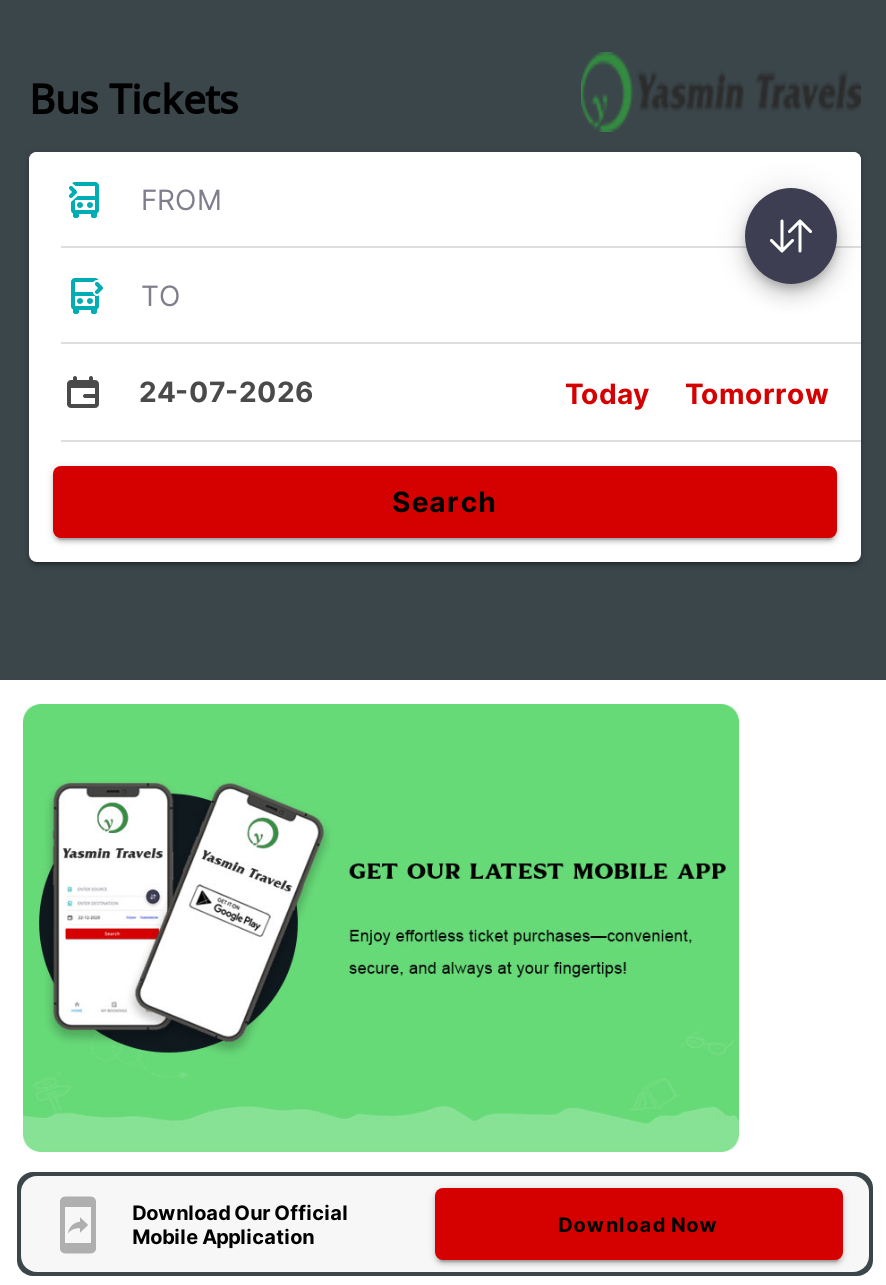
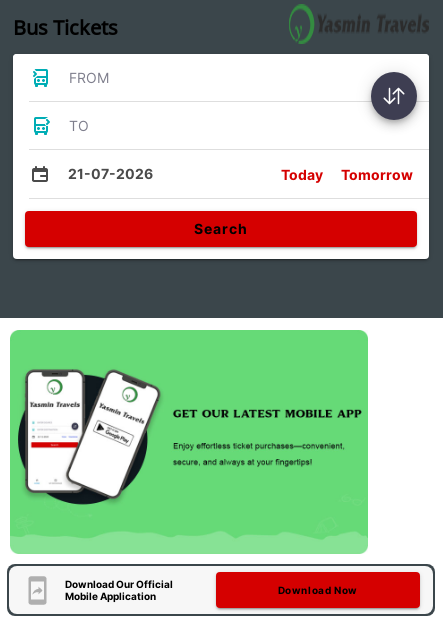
- 24-07-2026
+ 21-07-2026
